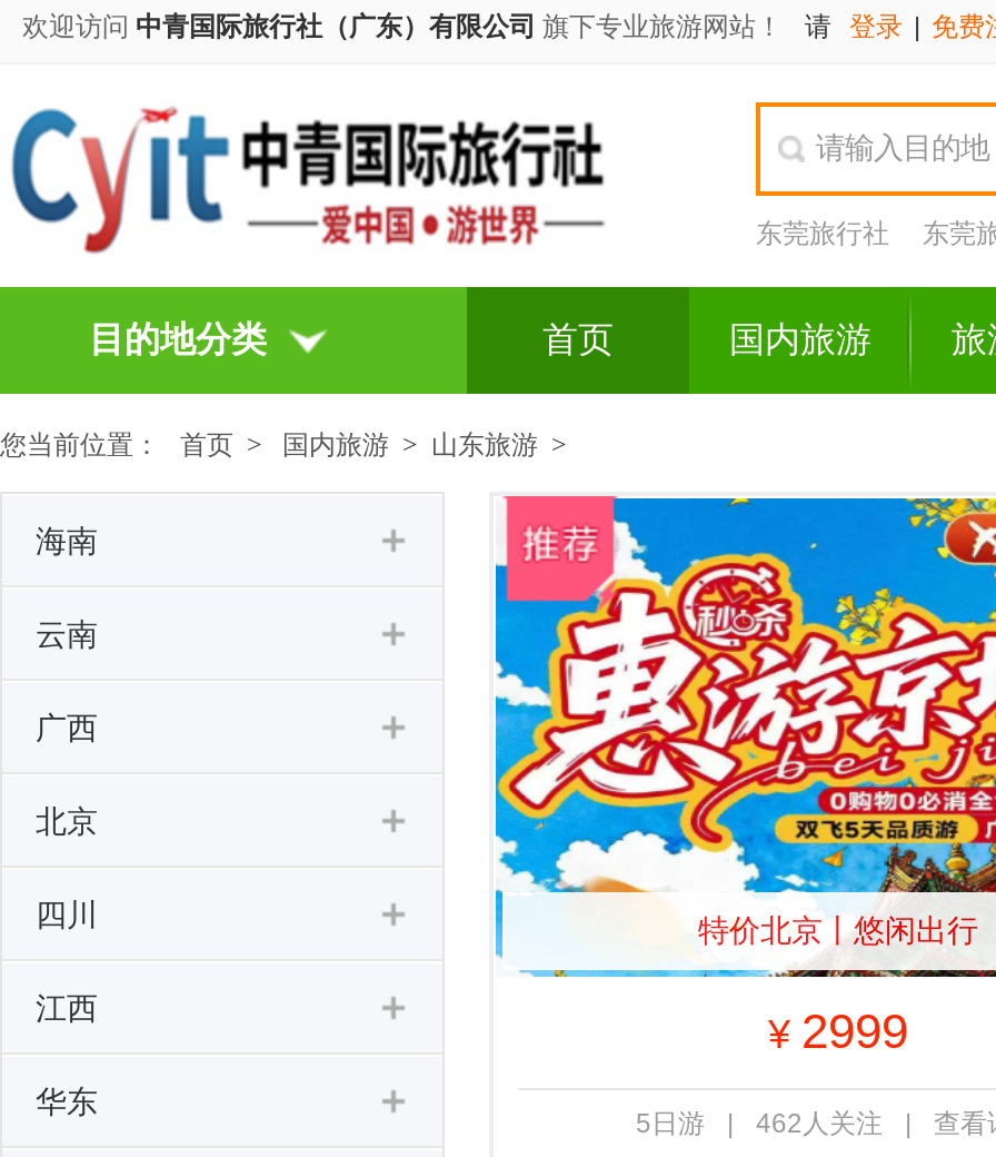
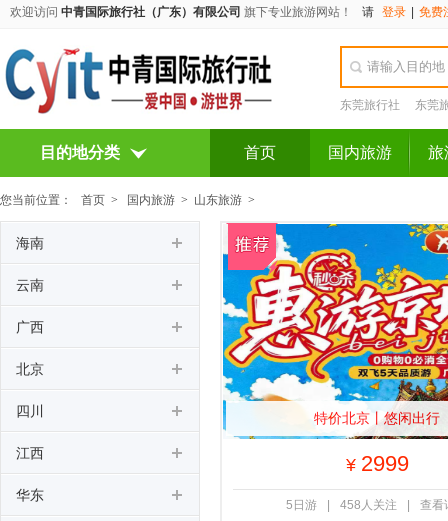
- 462人关注
+ 458人关注
